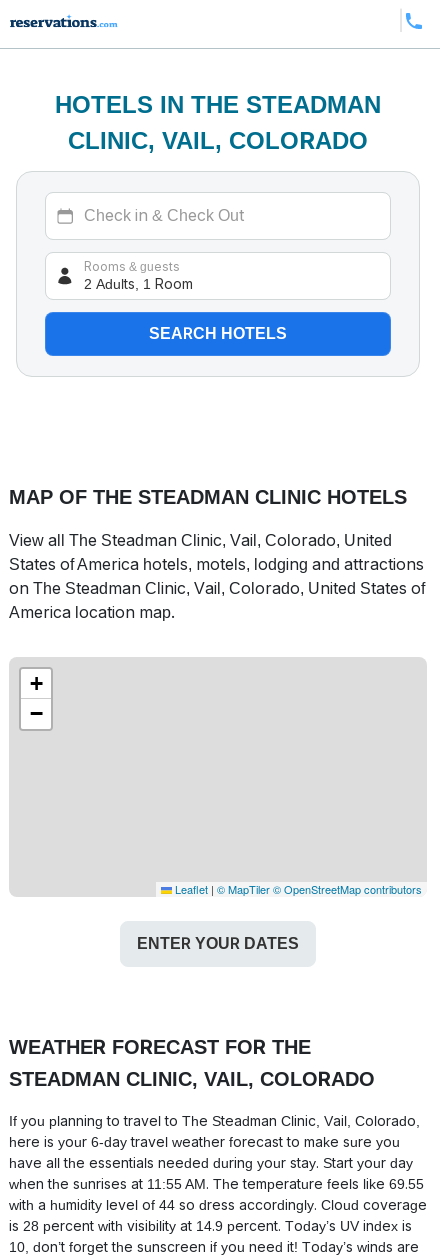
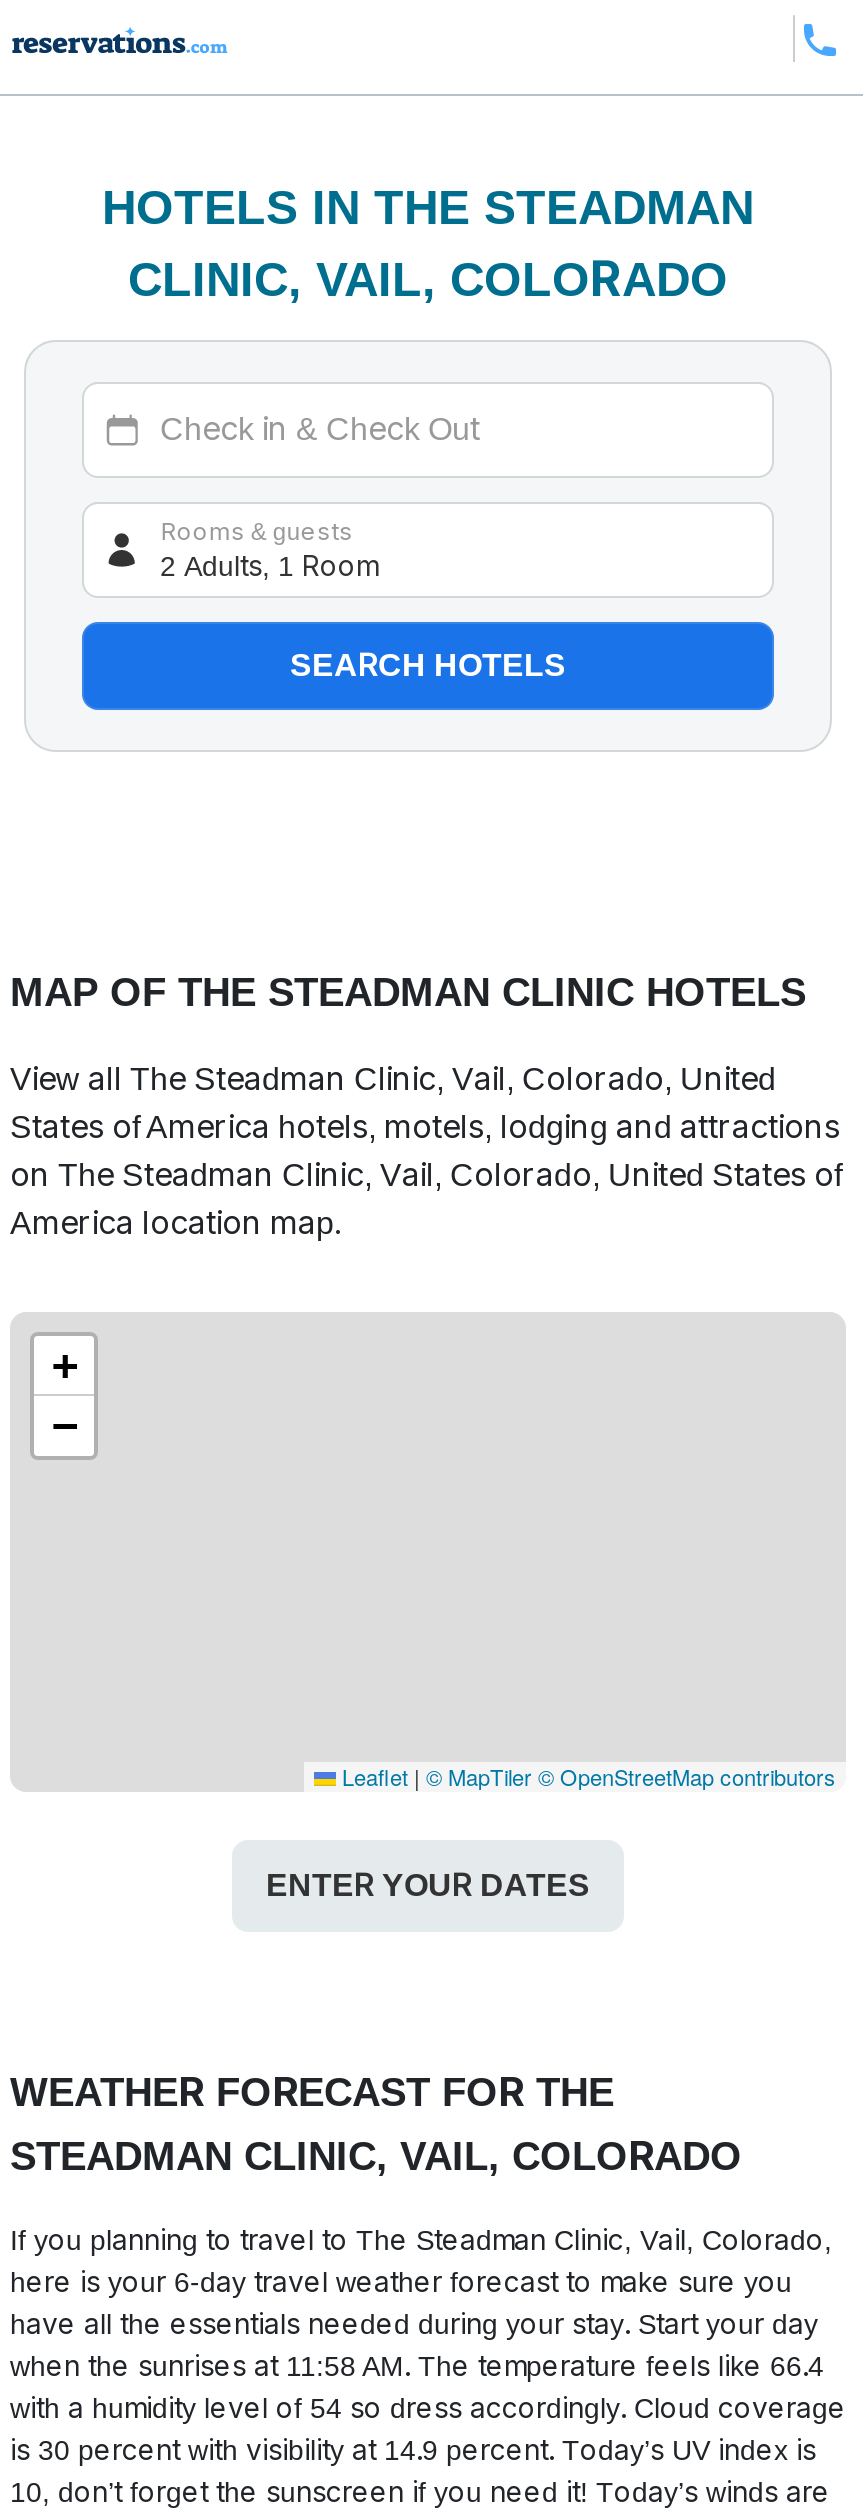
- when the sunrises at 11:55 AM. The temperature feels like 69.55
+ when the sunrises at 11:58 AM. The temperature feels like 66.4

- with a humidity level of 44 so dress accordingly. Cloud coverage
+ with a humidity level of 54 so dress accordingly. Cloud coverage

- is 28 percent with visibility at 14.9 percent. Today’s UV index is
+ is 30 percent with visibility at 14.9 percent. Today’s UV index is
